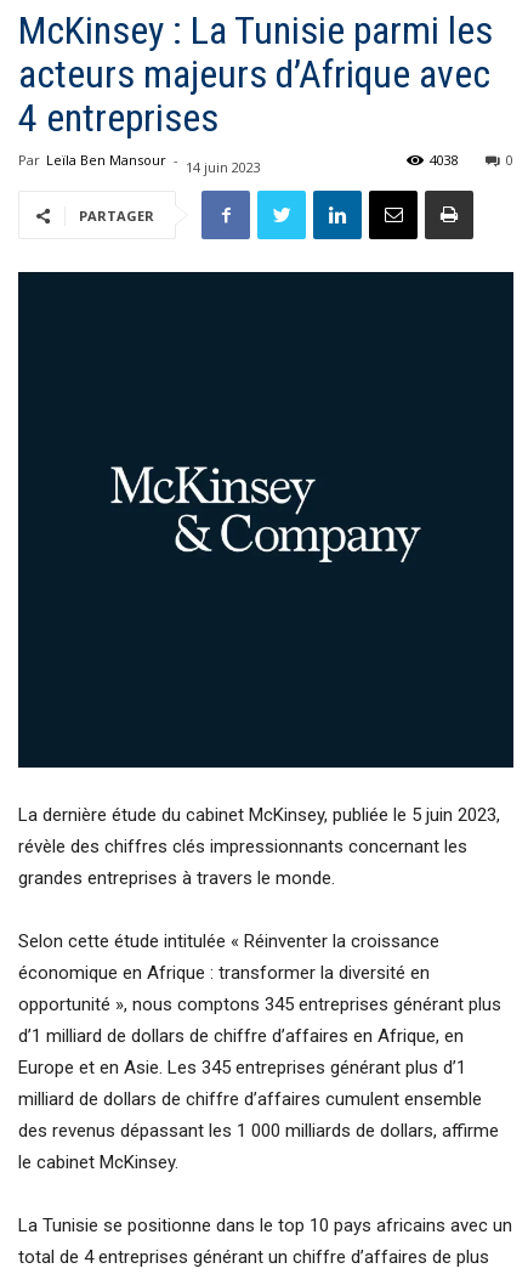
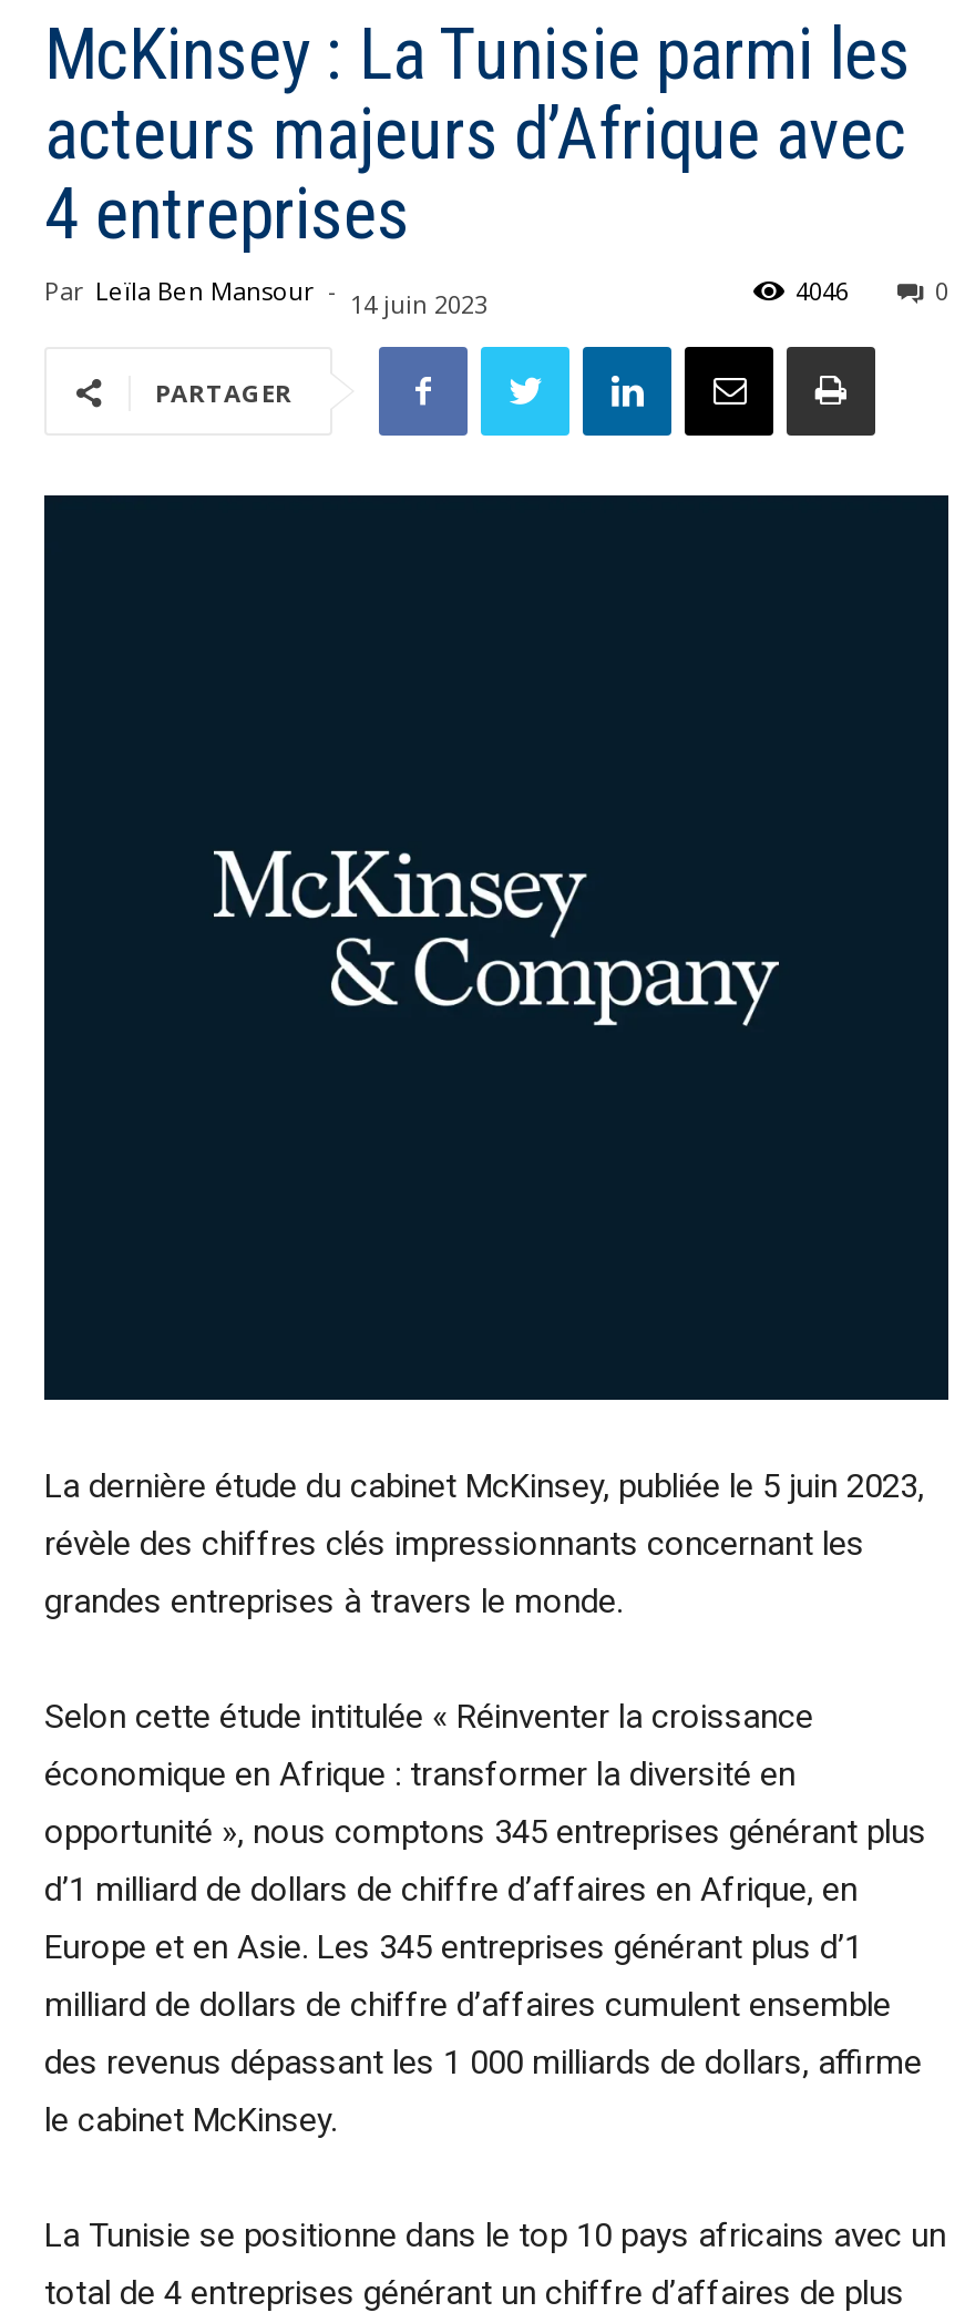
- 4038
+ 4046
